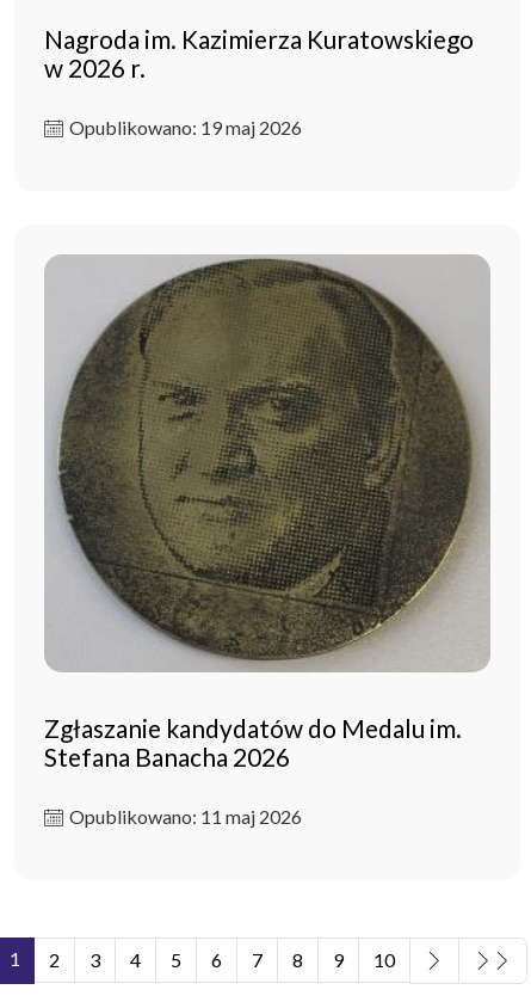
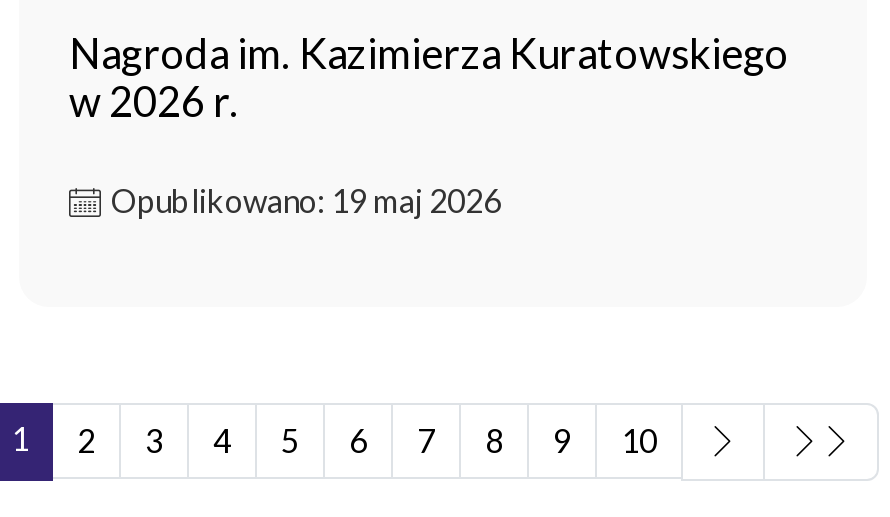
- [image]
- Zgłaszanie kandydatów do Medalu im.
- Stefana Banacha 2026
- Opublikowano: 11 maj 2026
